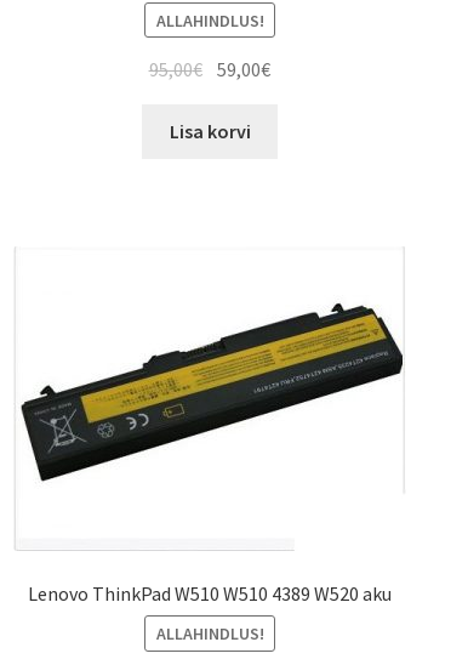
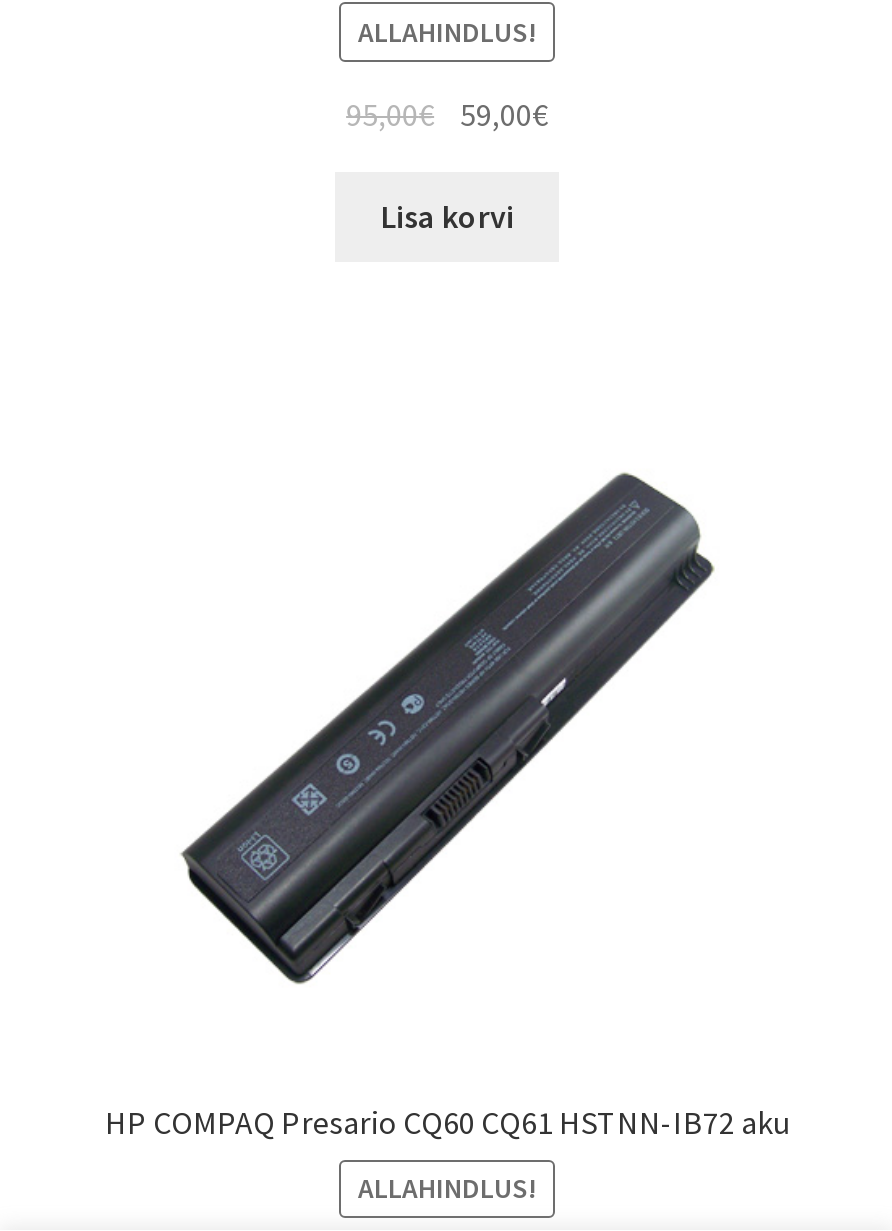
- [image]
+ [image]

- Lenovo ThinkPad W510 W510 4389 W520 aku
+ HP COMPAQ Presario CQ60 CQ61 HSTNN-IB72 aku
